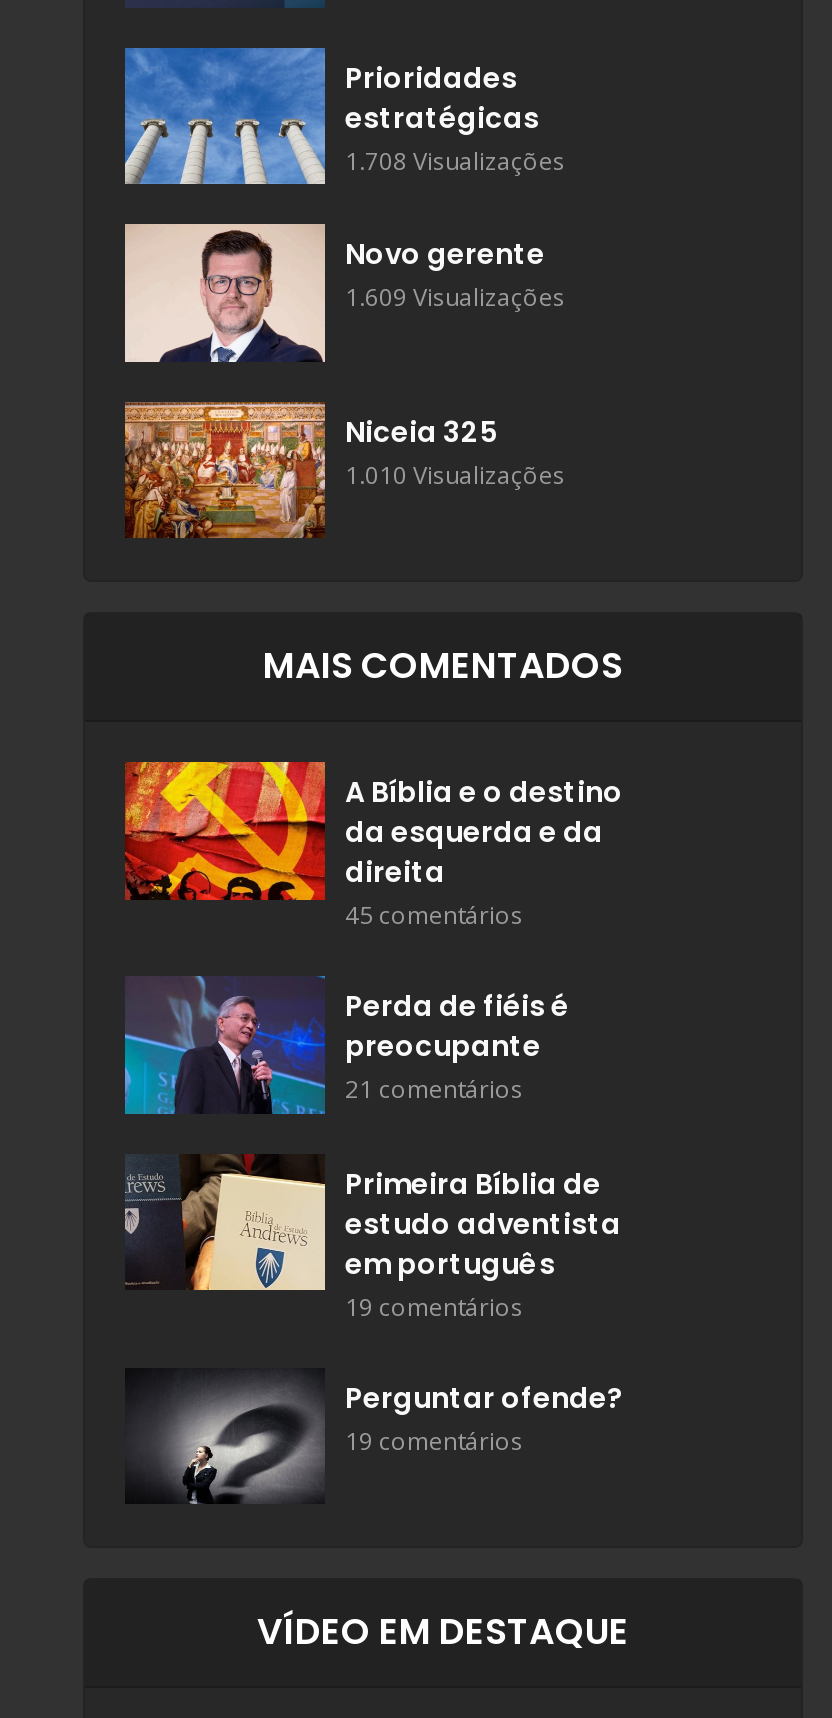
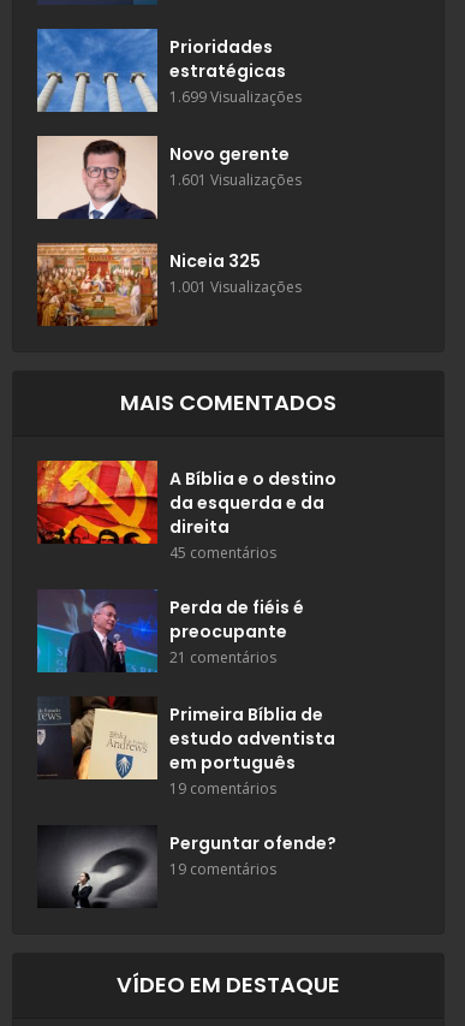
- 1.708 Visualizações
+ 1.699 Visualizações

- 1.609 Visualizações
+ 1.601 Visualizações

- 1.010 Visualizações
+ 1.001 Visualizações
